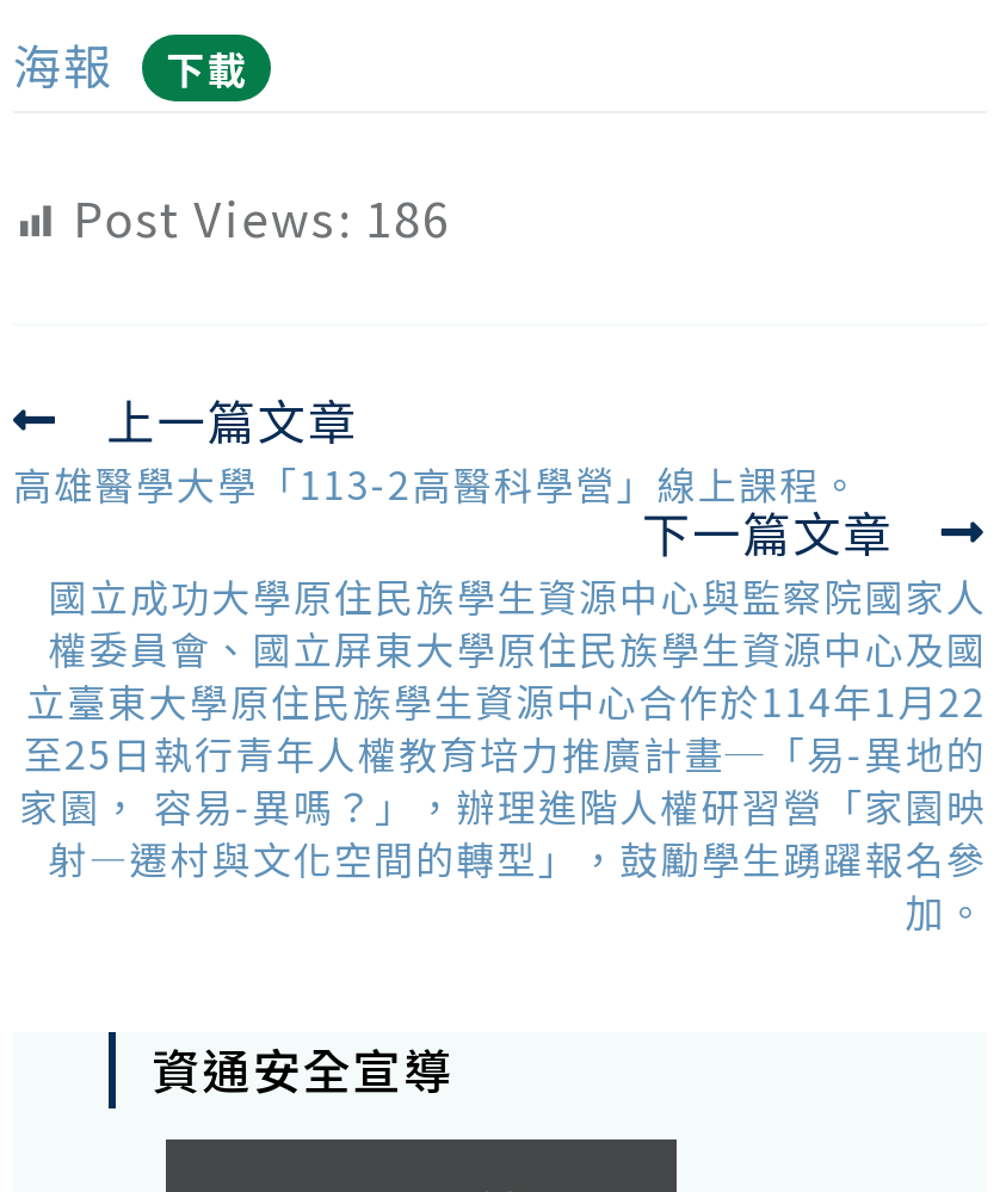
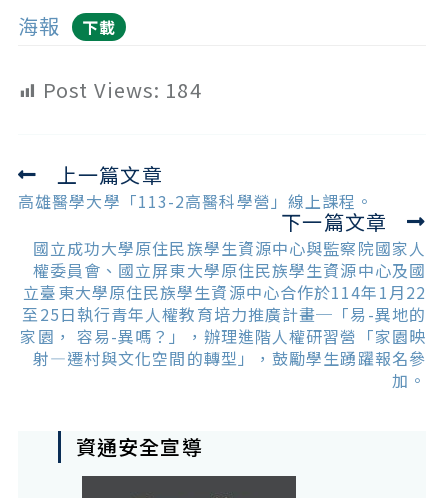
- Post Views: 186
+ Post Views: 184
